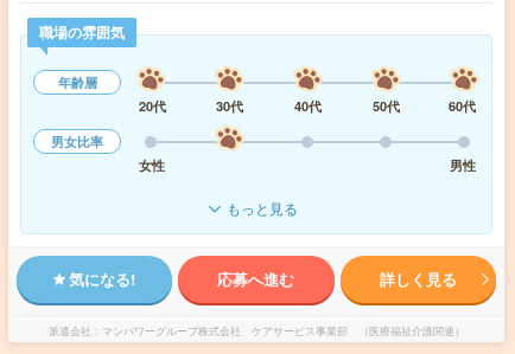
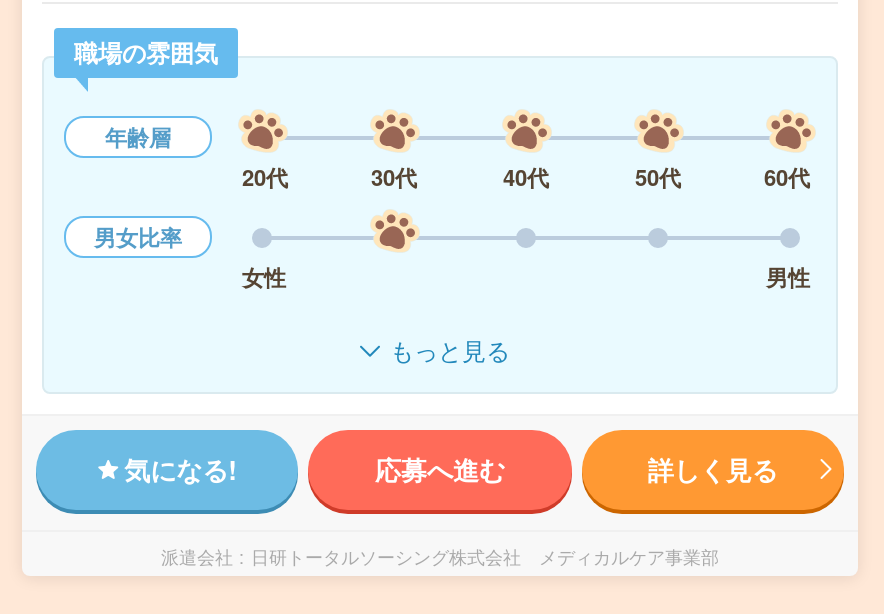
- マンパワーグループ株式会社 ケアサービス事業部 （医療福祉介護関連）
+ 日研トータルソーシング株式会社 メディカルケア事業部
